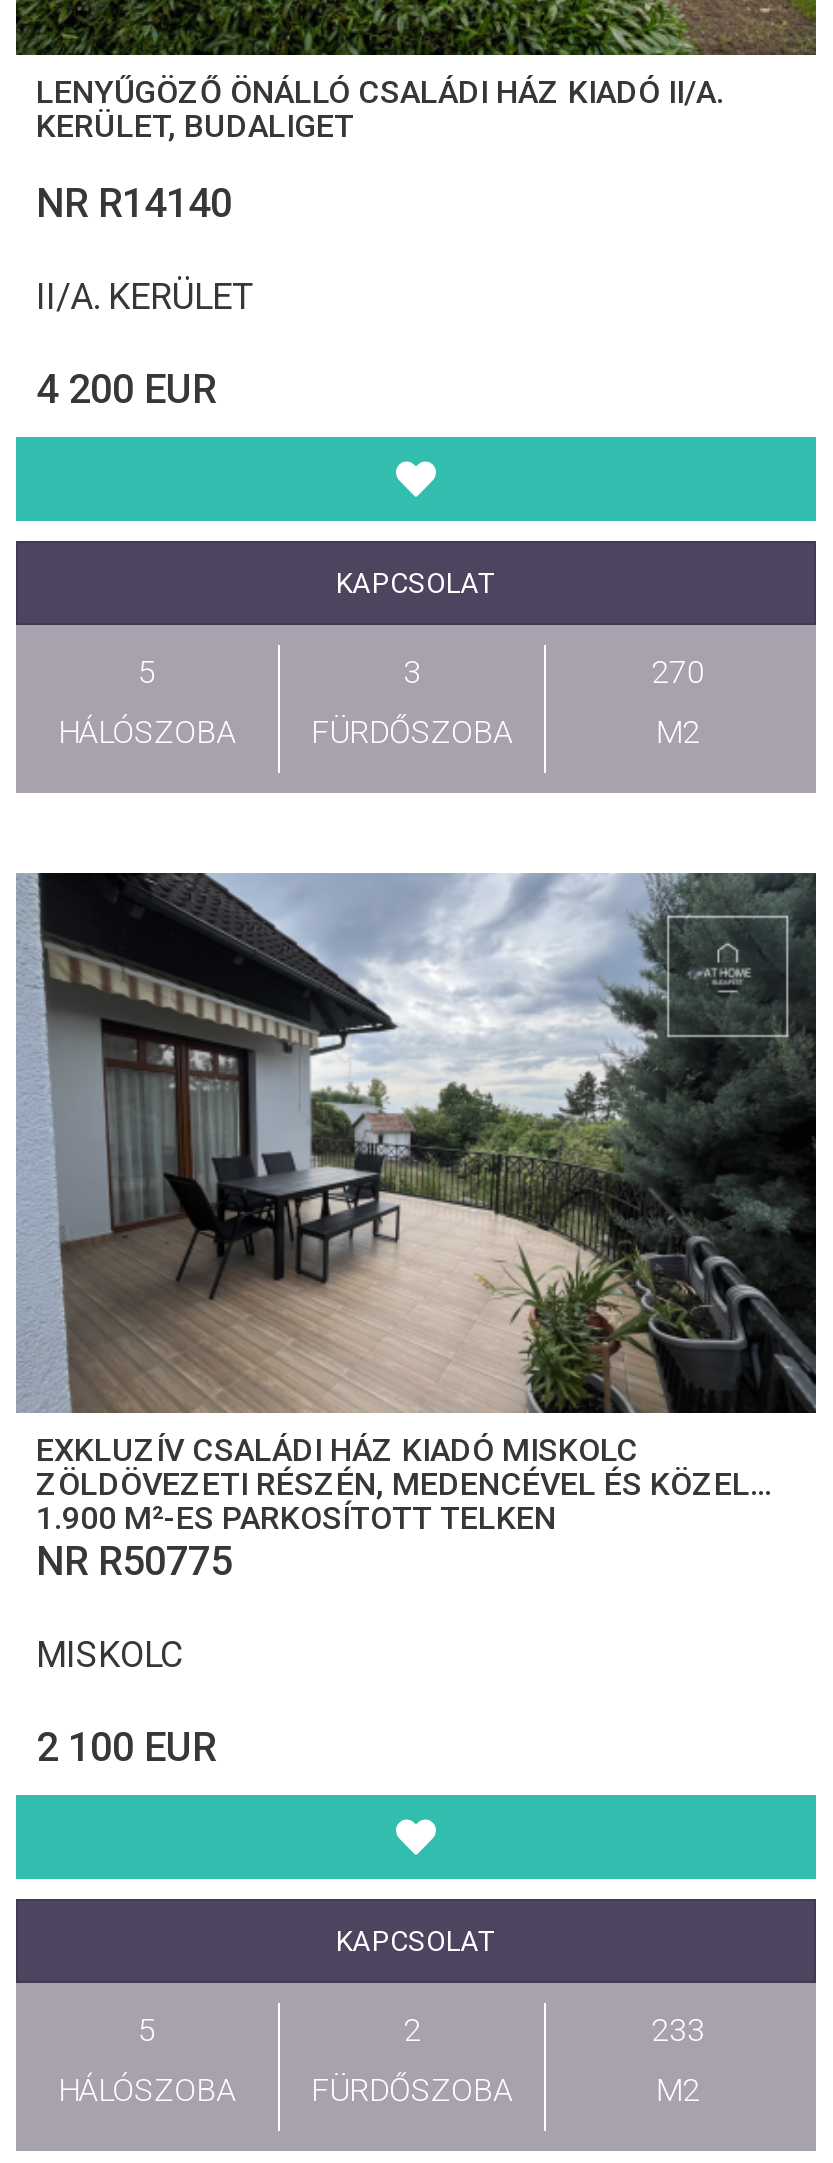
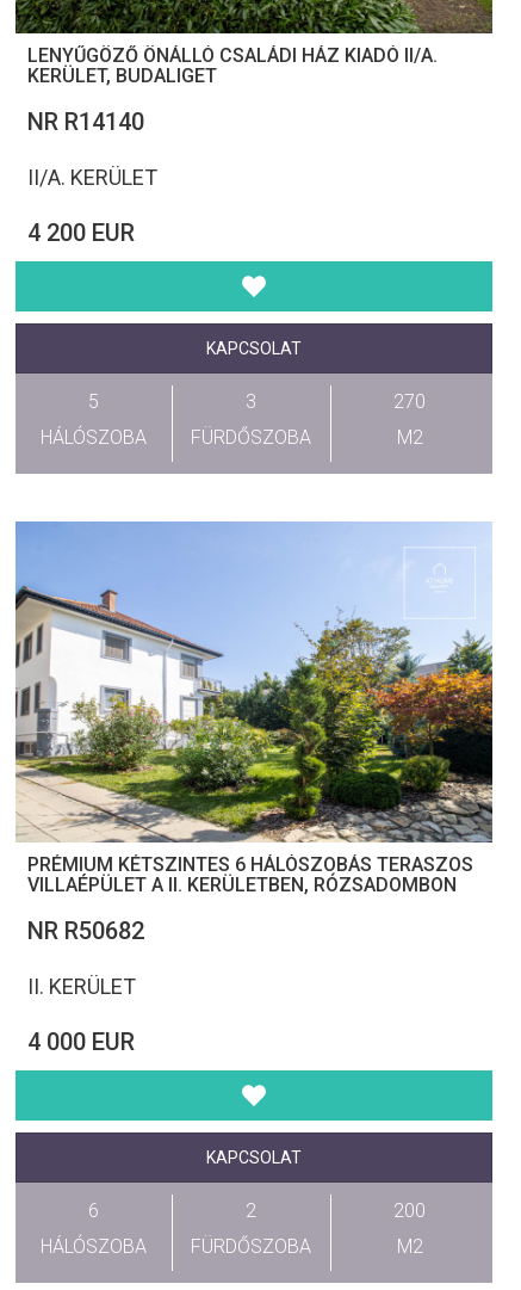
- [image]
- EXKLUZÍV CSALÁDI HÁZ KIADÓ MISKOLC
- ZÖLDÖVEZETI RÉSZÉN, MEDENCÉVEL ÉS KÖZEL
- 1.900 M²-ES PARKOSÍTOTT TELKEN
- NR R50775
- MISKOLC
- 2 100 EUR
+ [image]
+ PRÉMIUM KÉTSZINTES 6 HÁLÓSZOBÁS TERASZOS
+ VILLAÉPÜLET A II. KERÜLETBEN, RÓZSADOMBON
+ NR R50682
+ II. KERÜLET
+ 4 000 EUR

- 5
+ 6

- 233
+ 200
